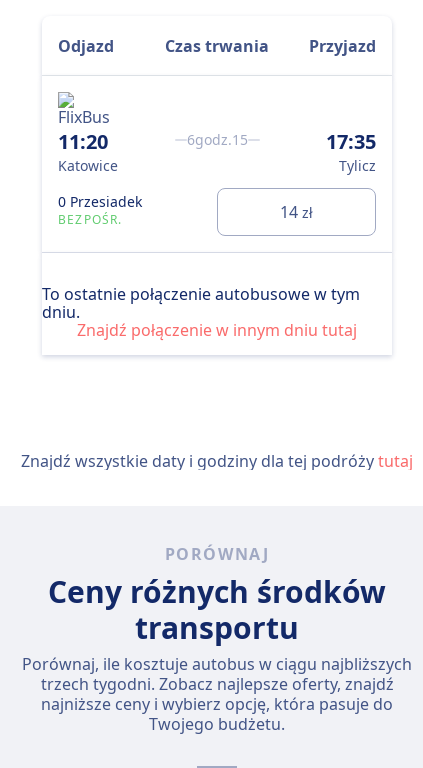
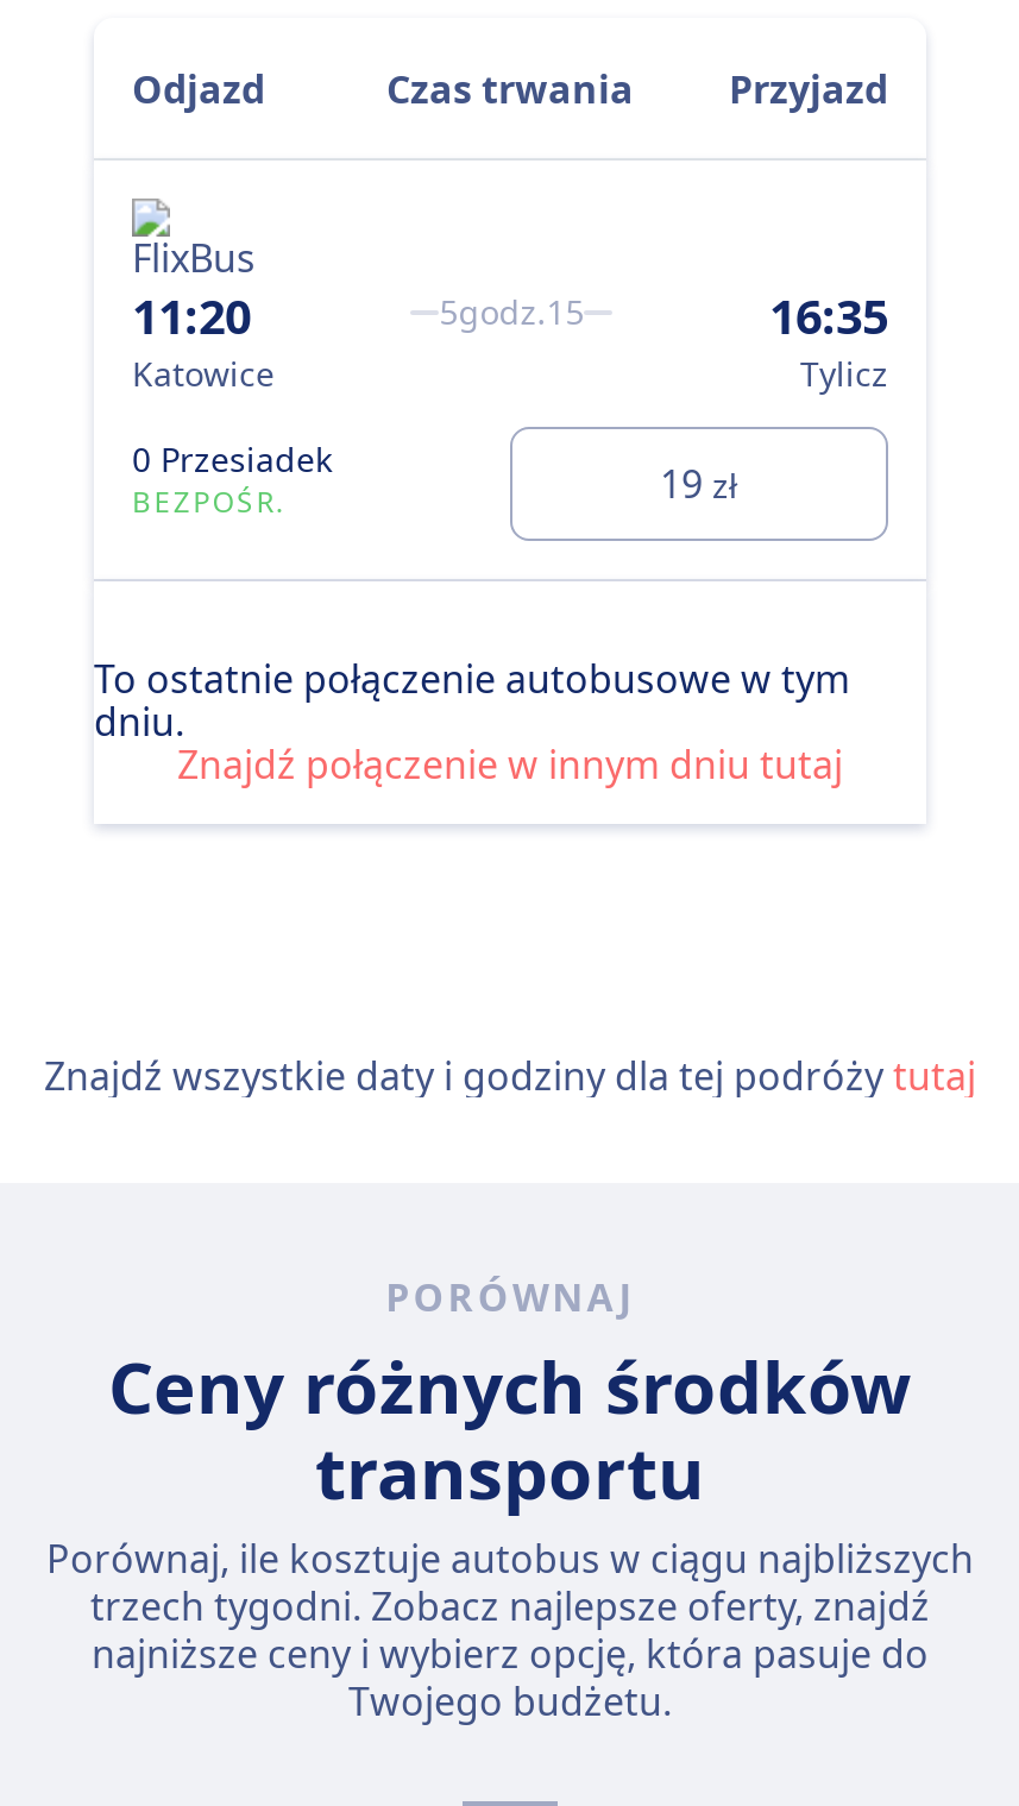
- 6godz.15
- 17:35
+ 5godz.15
+ 16:35

- 14 zł
+ 19 zł
